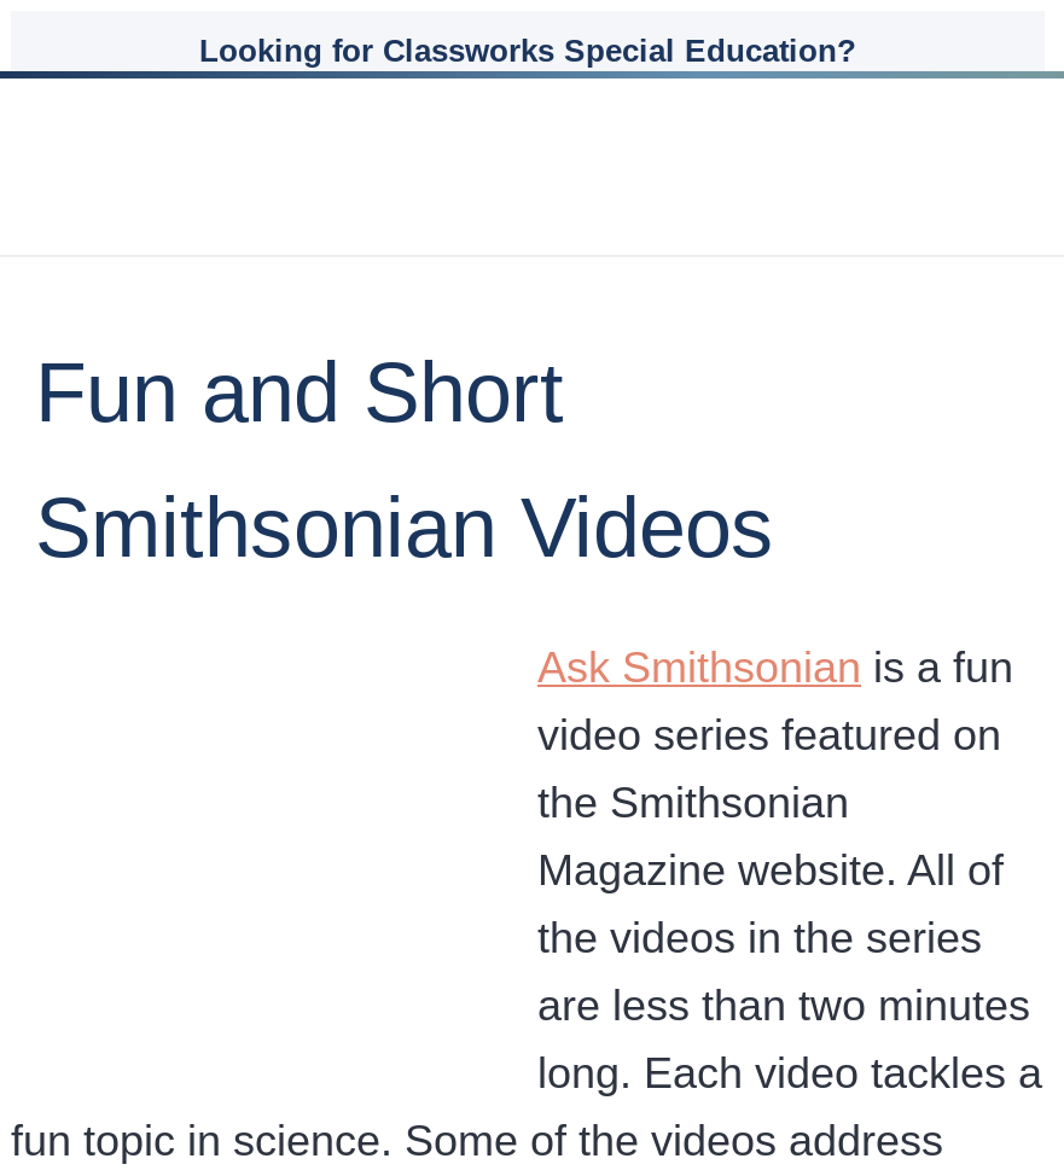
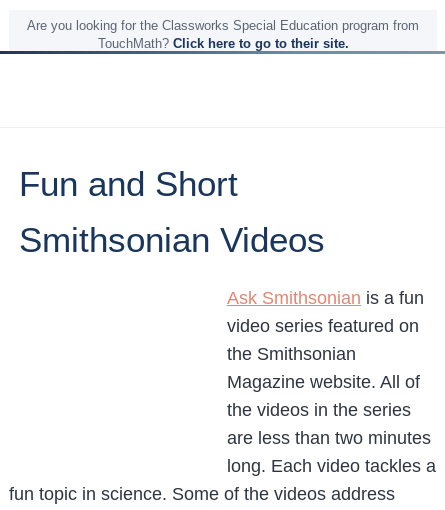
- Looking for Classworks Special Education?
+ Are you looking for the Classworks Special Education program from
+ TouchMath? Click here to go to their site.
